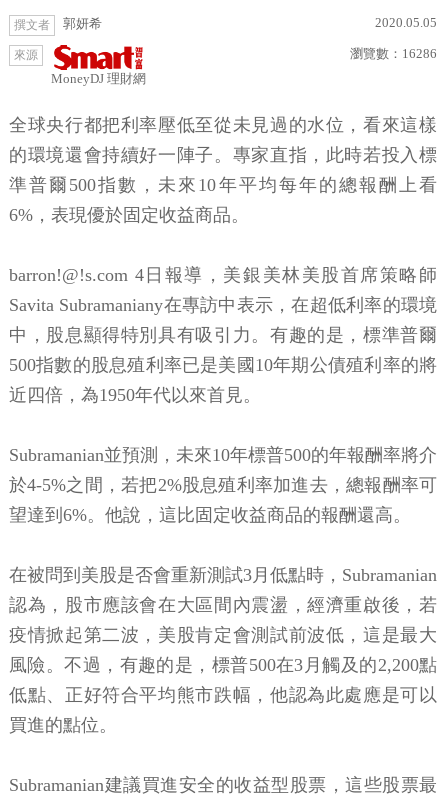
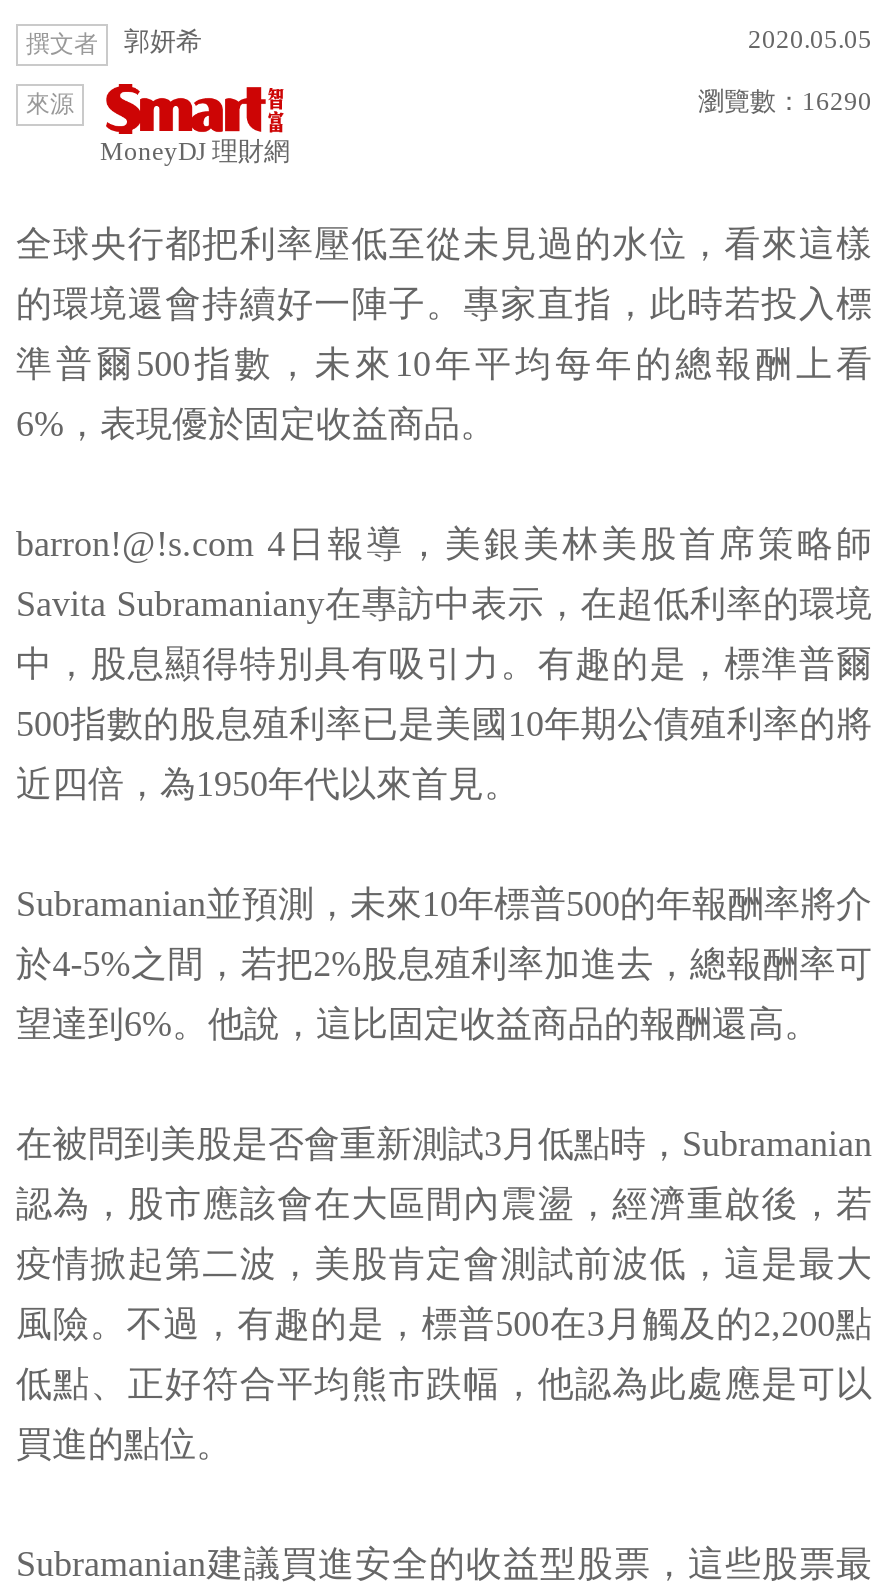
- 瀏覽數：16286
+ 瀏覽數：16290
